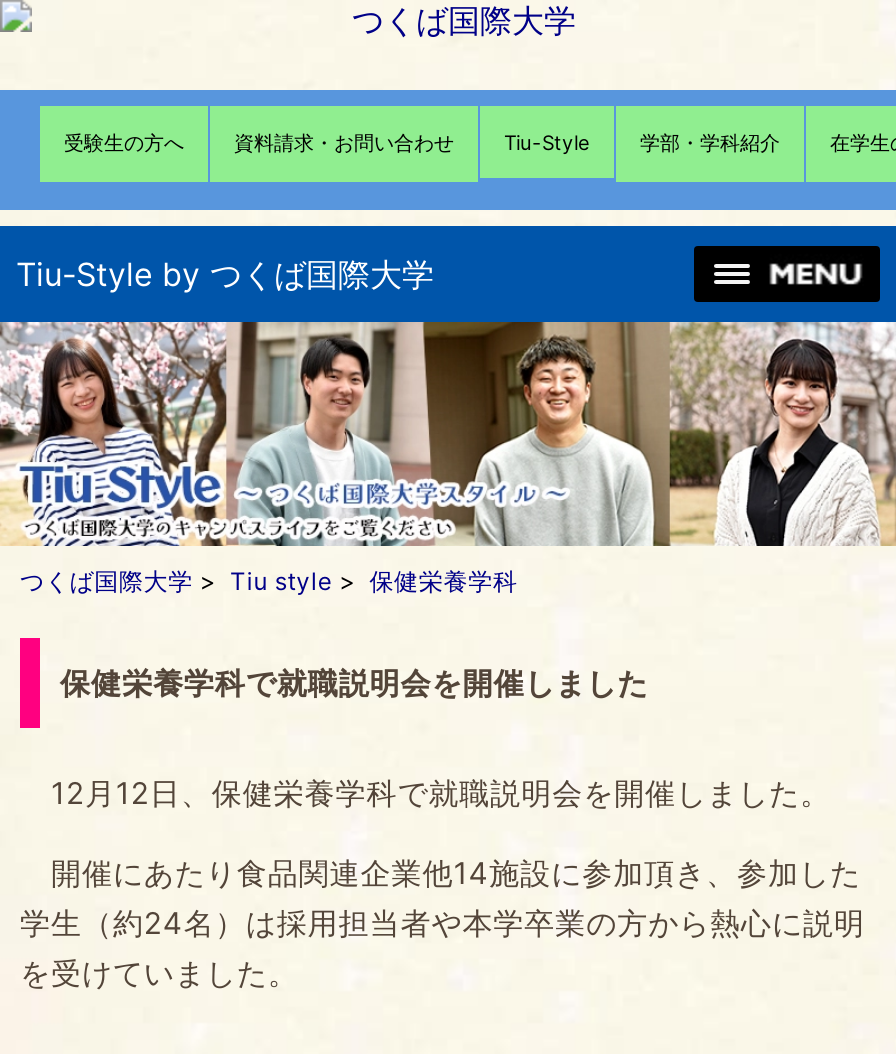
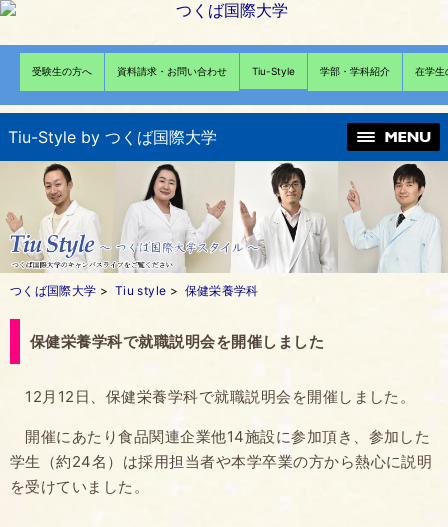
- [image]
+ [image]
